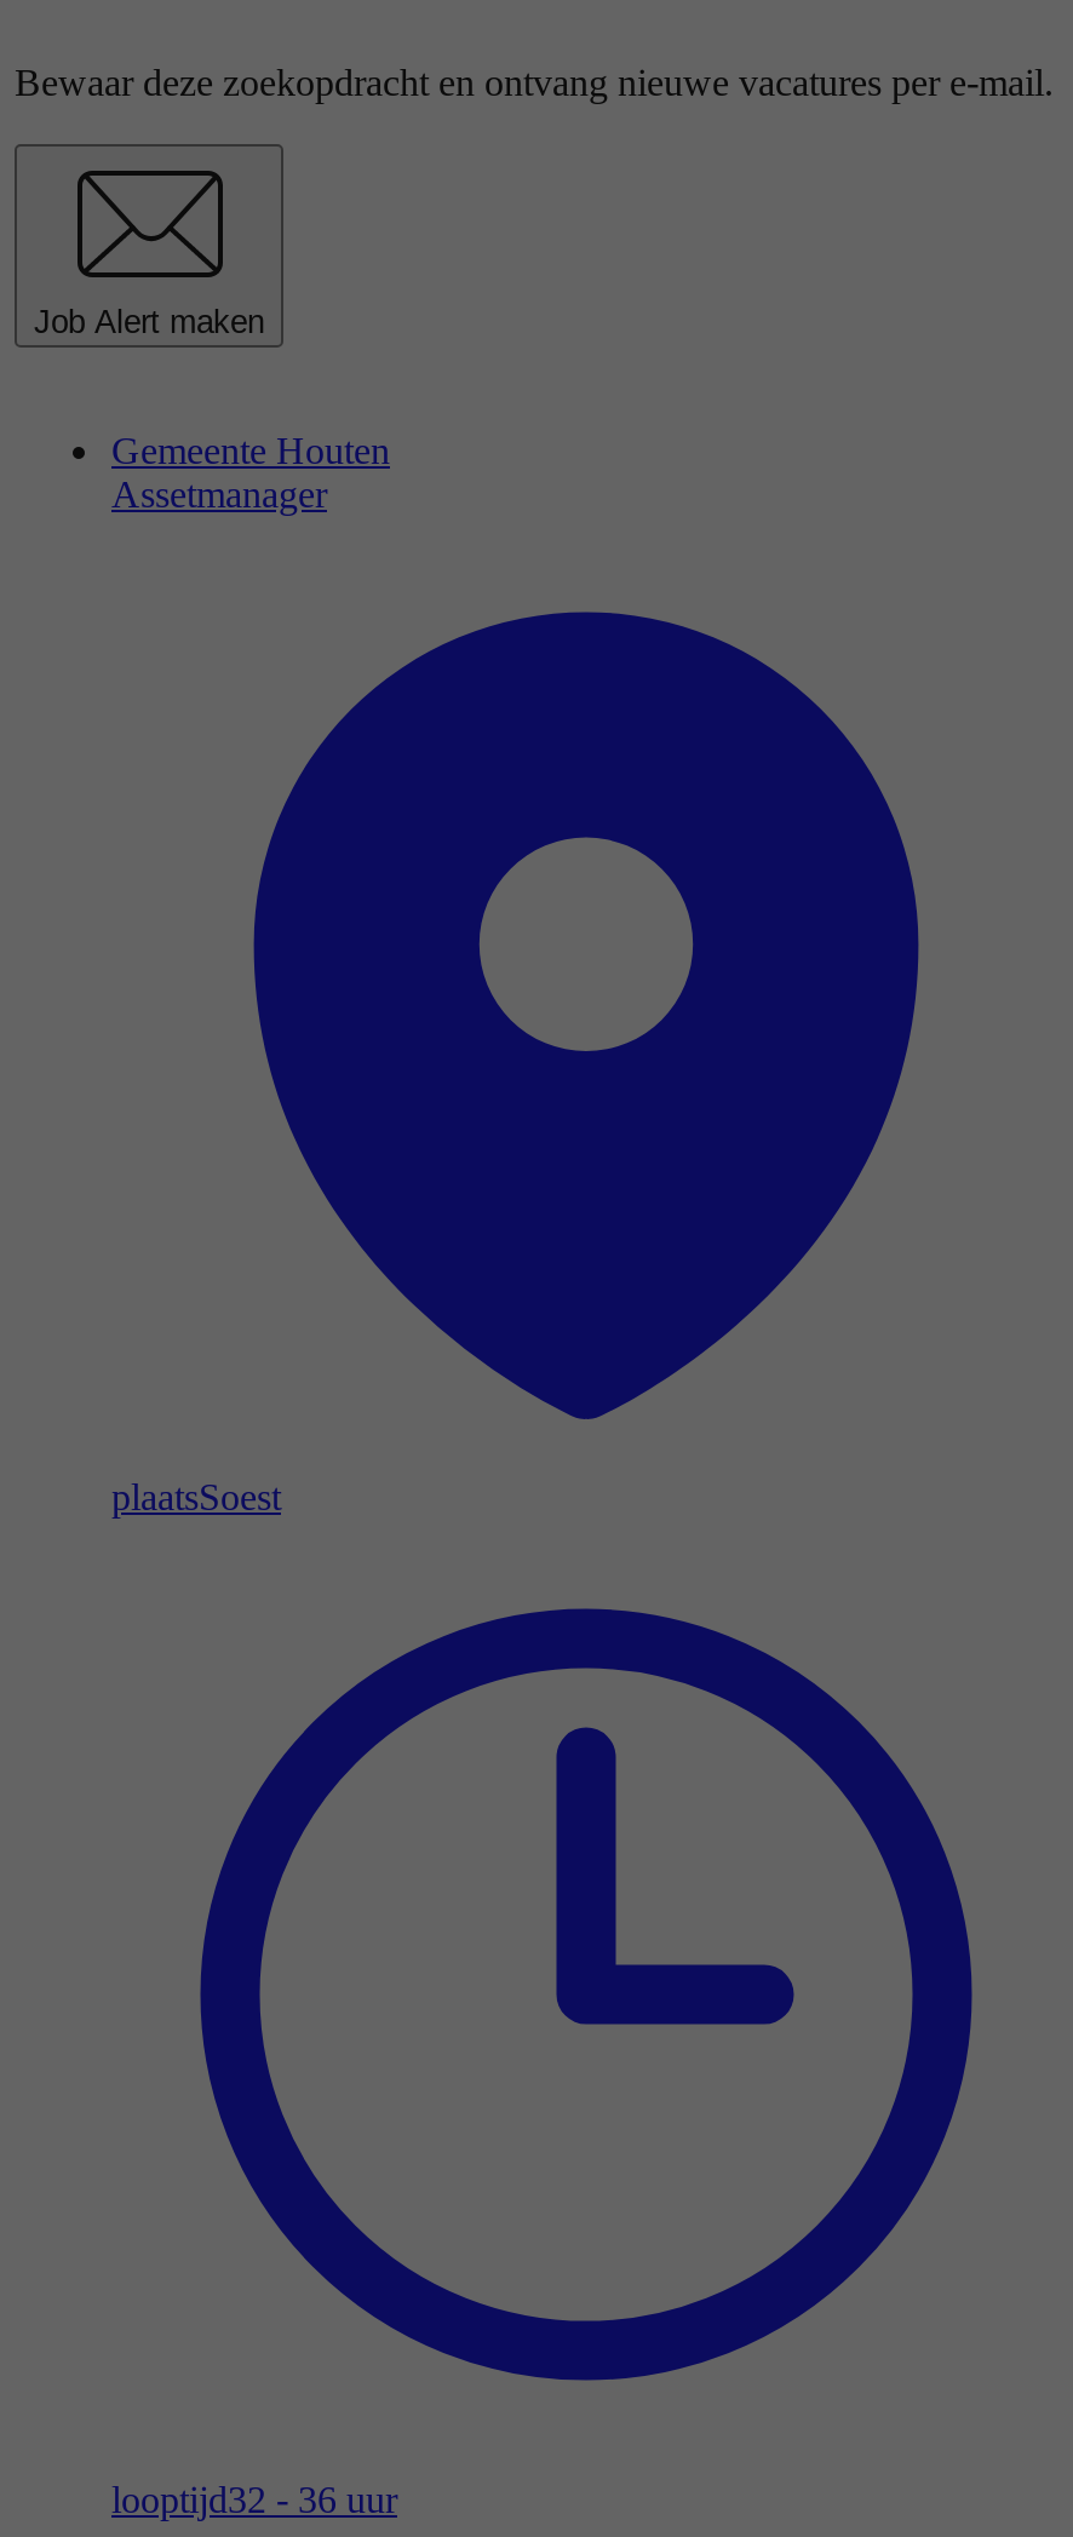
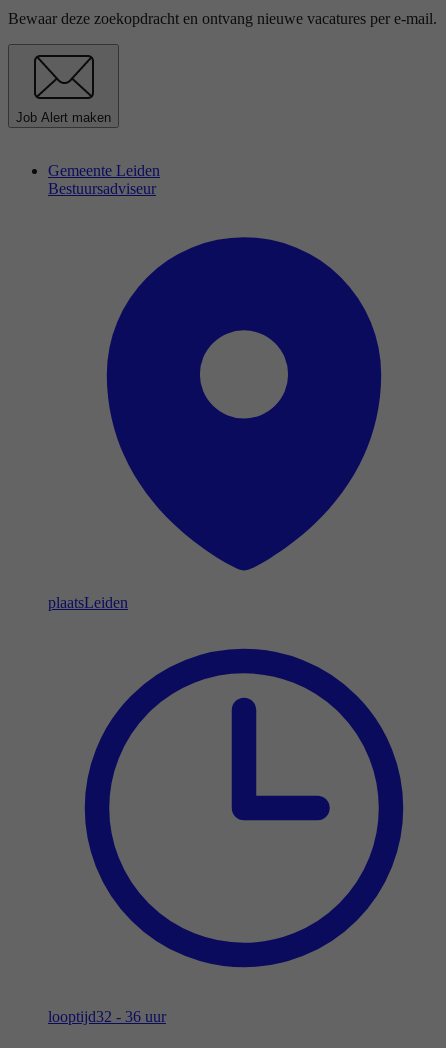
- Gemeente Houten
- Assetmanager
+ Gemeente Leiden
+ Bestuursadviseur

- plaatsSoest
+ plaatsLeiden
